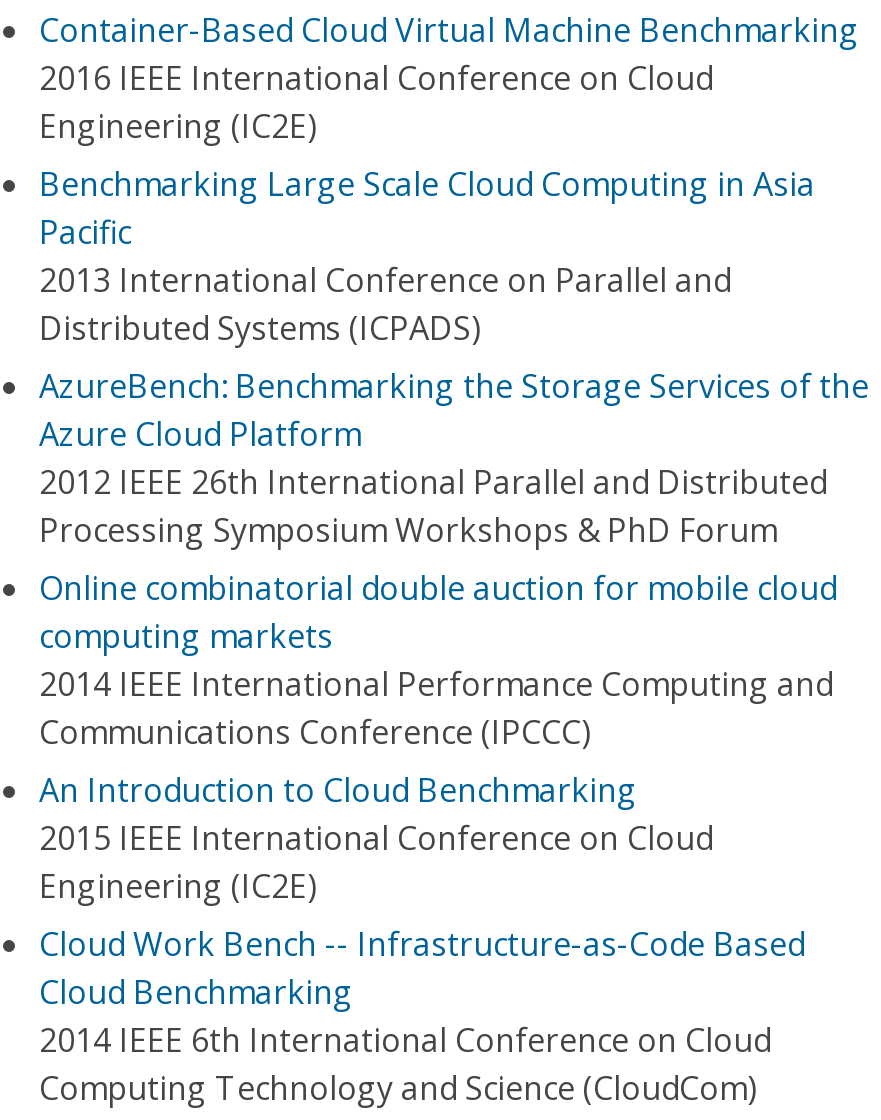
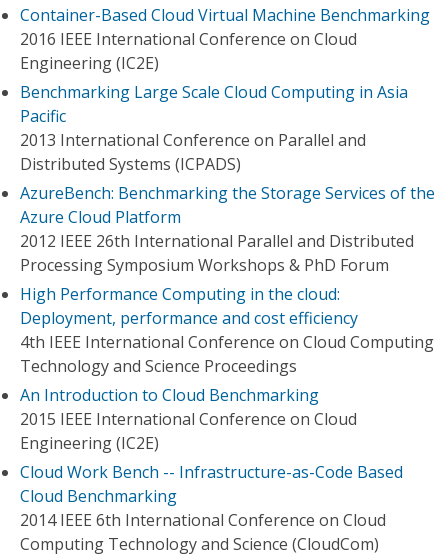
- Online combinatorial double auction for mobile cloud
- computing markets
- 2014 IEEE International Performance Computing and
- Communications Conference (IPCCC)
+ High Performance Computing in the cloud:
+ Deployment, performance and cost efficiency
+ 4th IEEE International Conference on Cloud Computing
+ Technology and Science Proceedings
